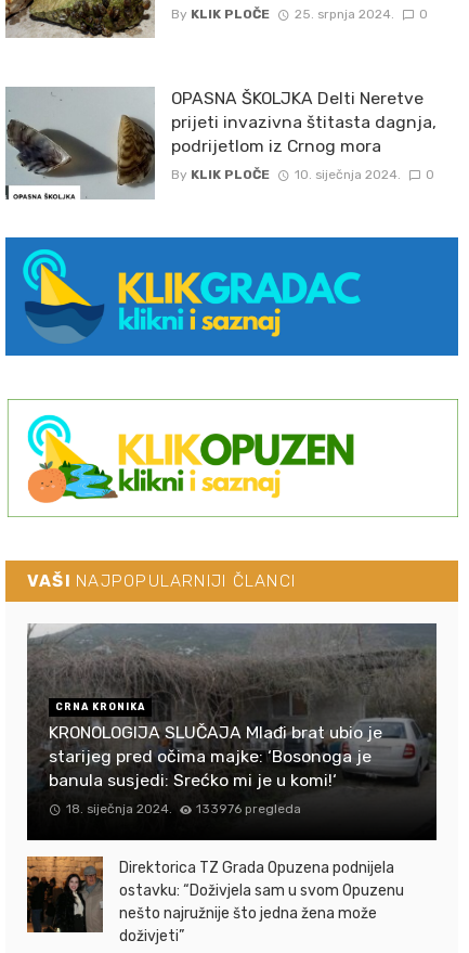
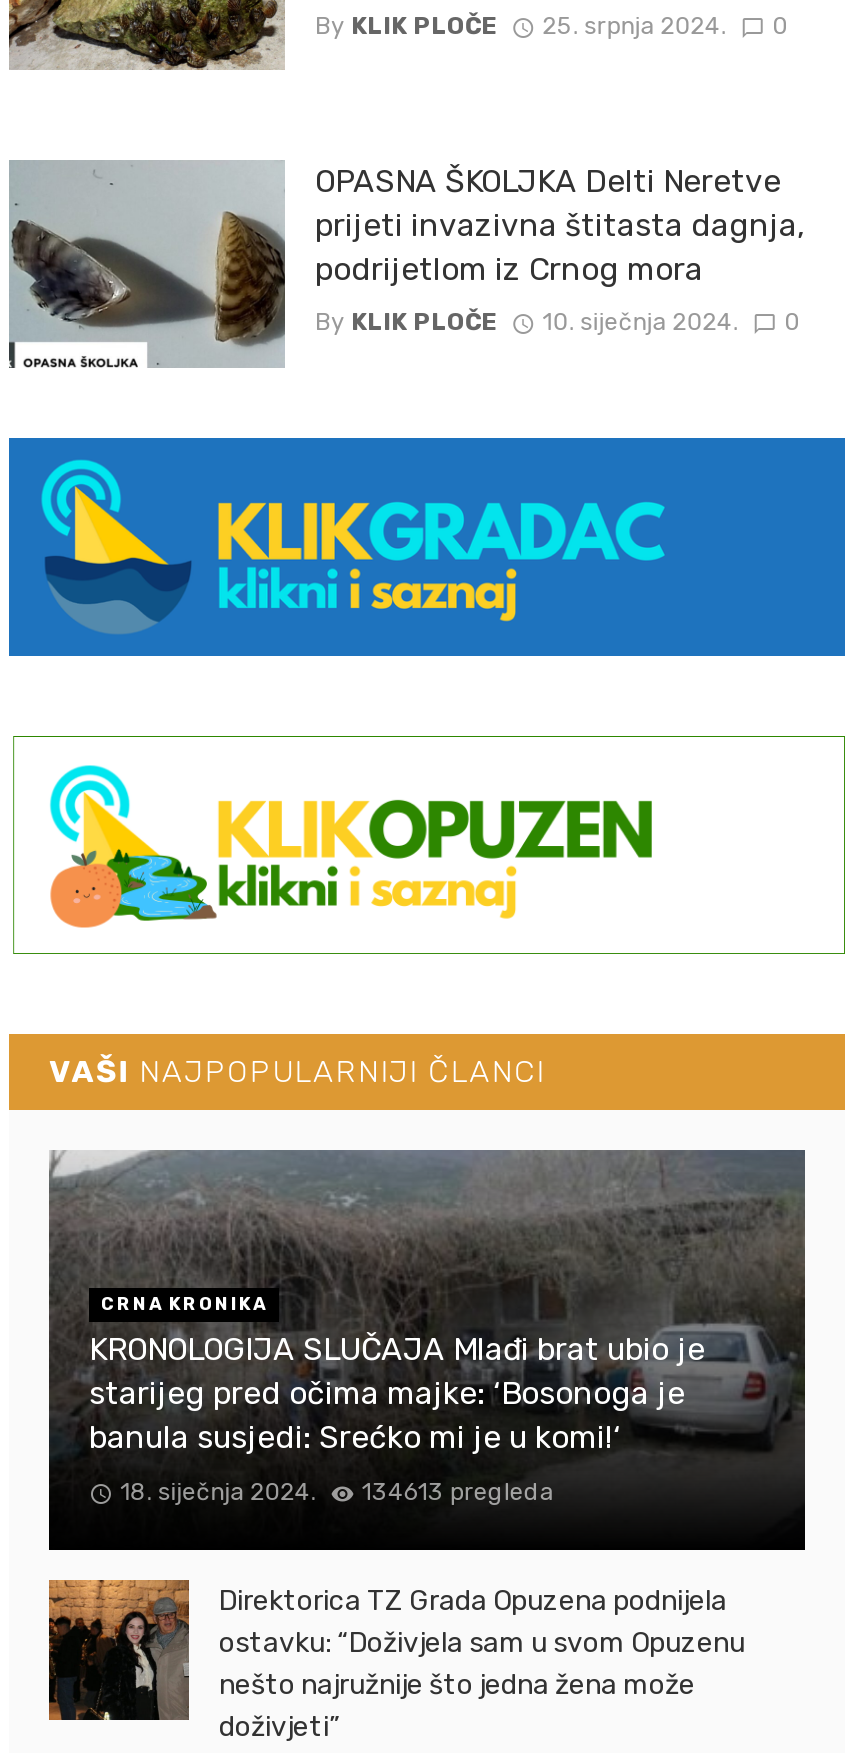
- 18. siječnja 2024. 133976 pregleda
+ 18. siječnja 2024. 134613 pregleda
